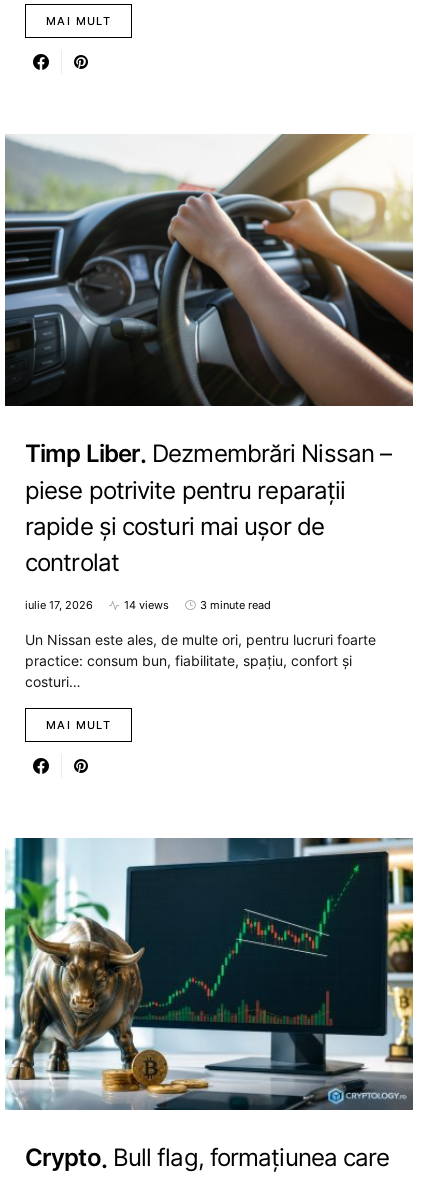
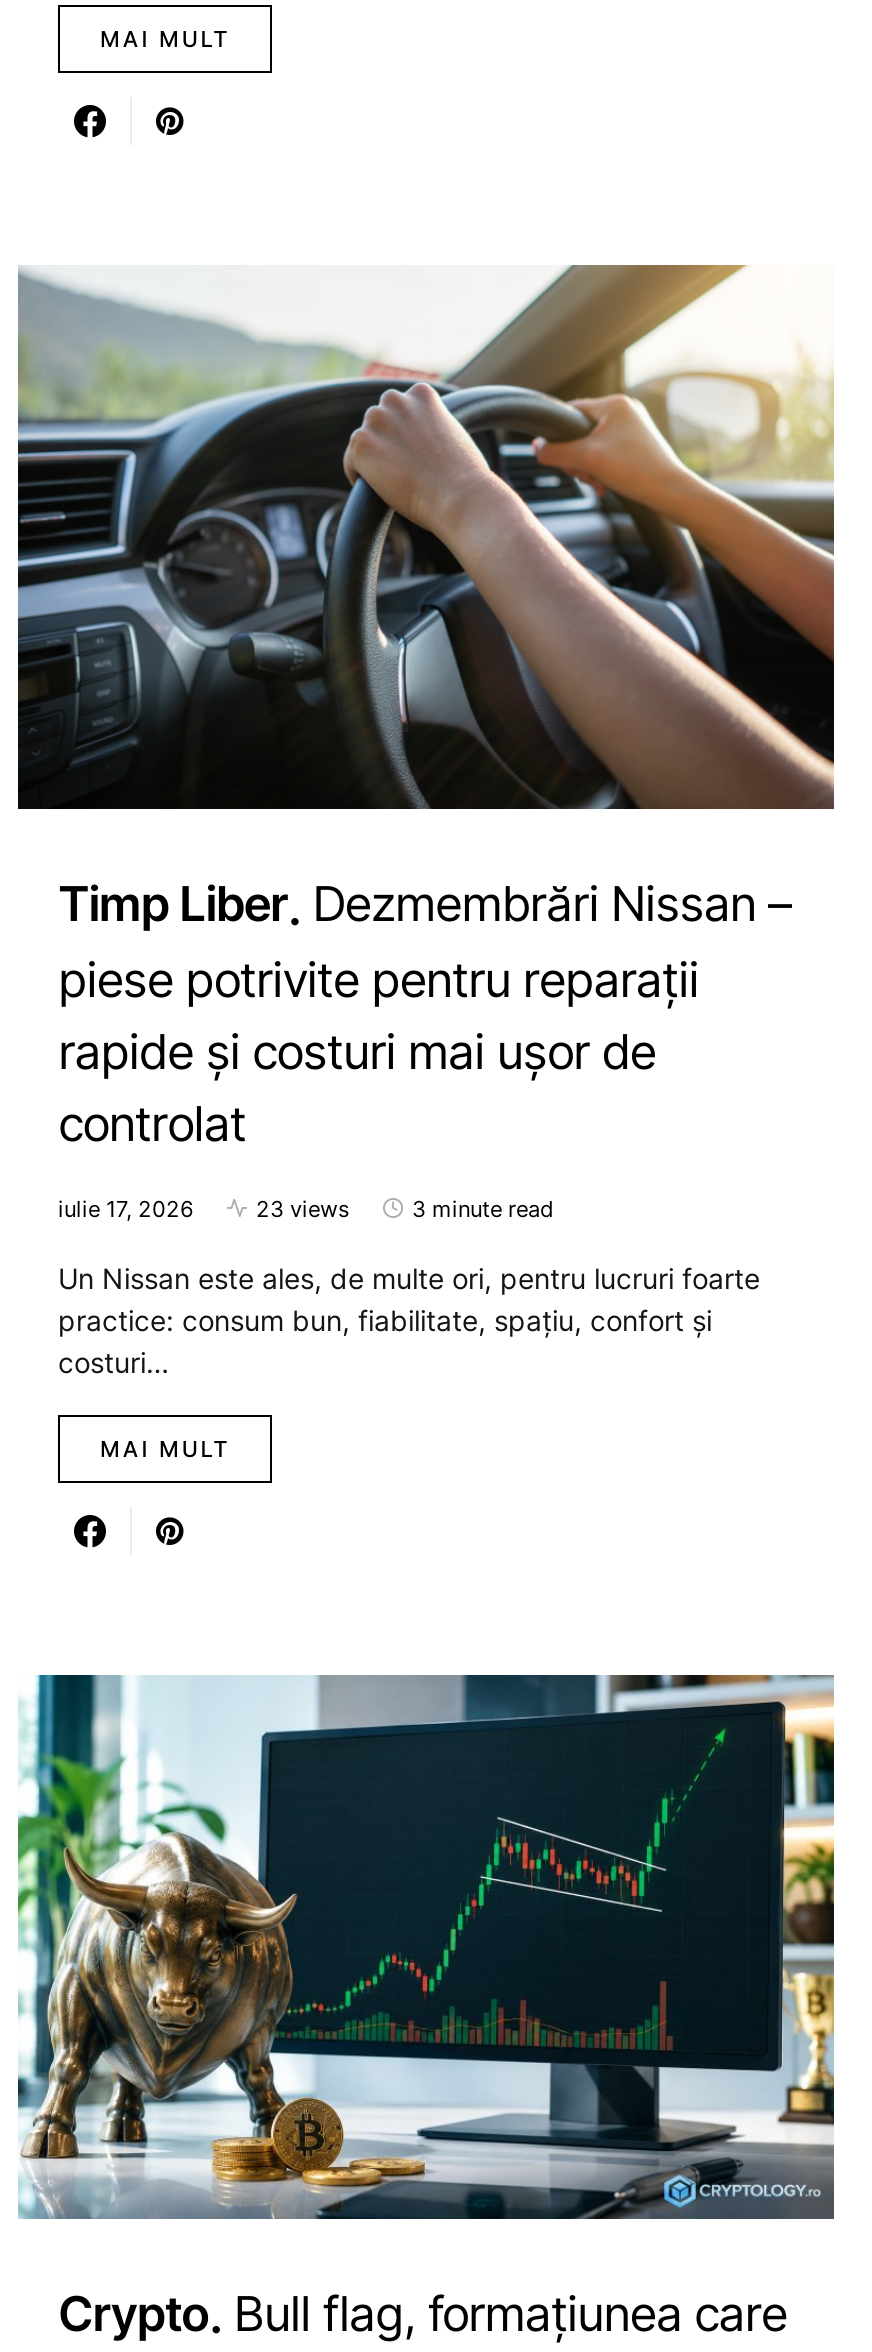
- 14 views
+ 23 views
